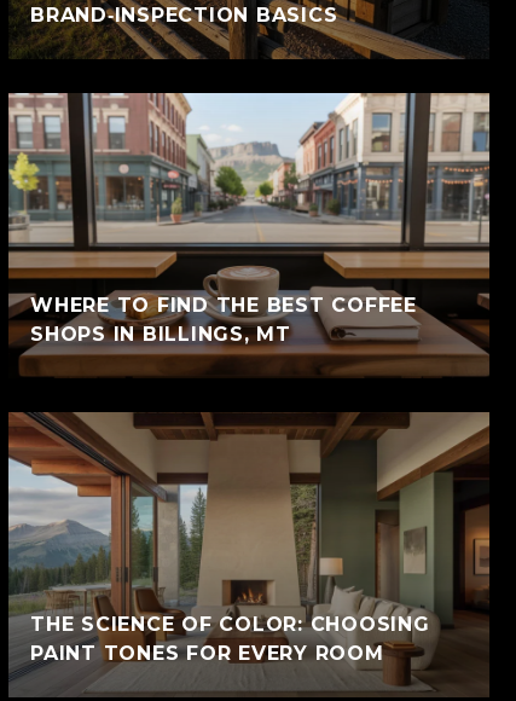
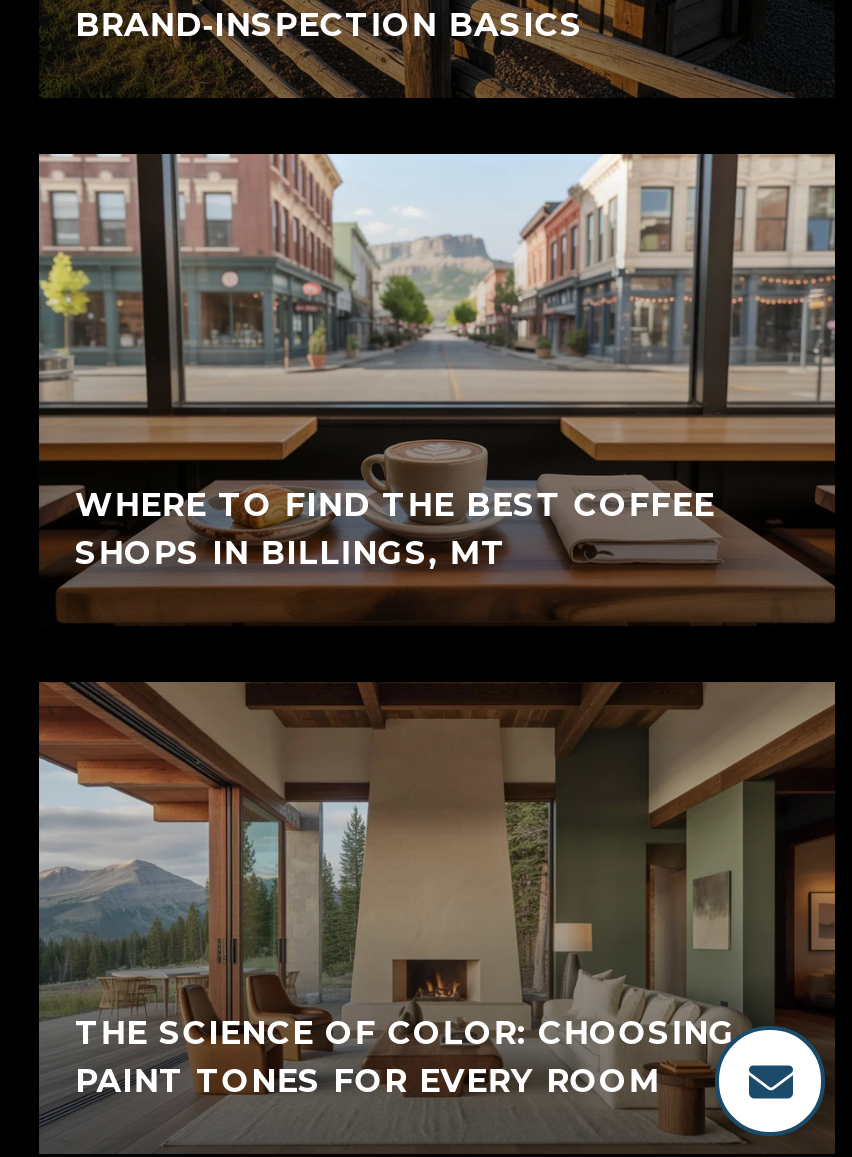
- [image]
+ [image]
